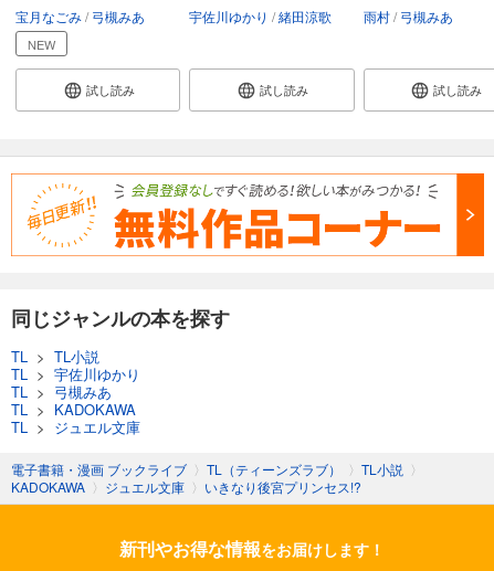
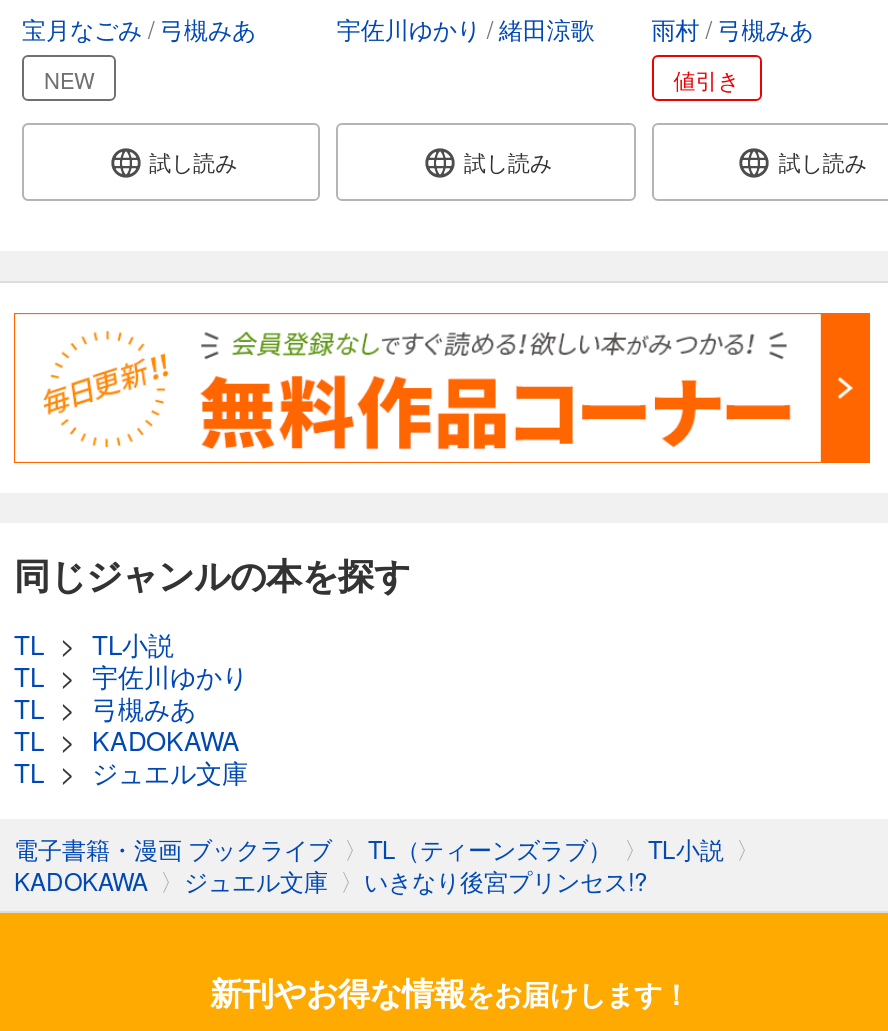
+ 値引き
